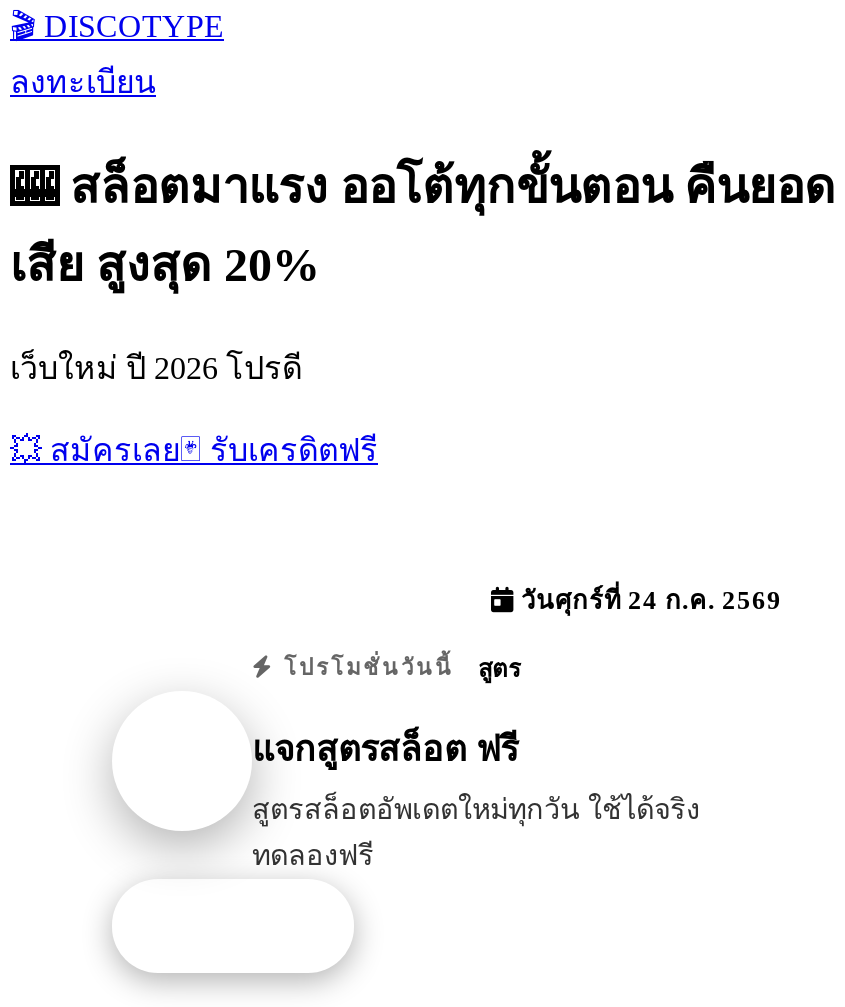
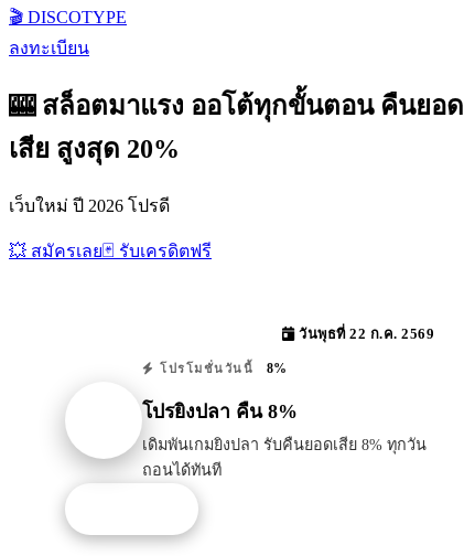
- วันศุกร์ที่ 24 ก.ค. 2569
+ วันพุธที่ 22 ก.ค. 2569

- สูตร
+ 8%

- แจกสูตรสล็อต ฟรี
+ โปรยิงปลา คืน 8%

- สูตรสล็อตอัพเดตใหม่ทุกวัน ใช้ได้จริง
- ทดลองฟรี
+ เดิมพันเกมยิงปลา รับคืนยอดเสีย 8% ทุกวัน
+ ถอนได้ทันที
